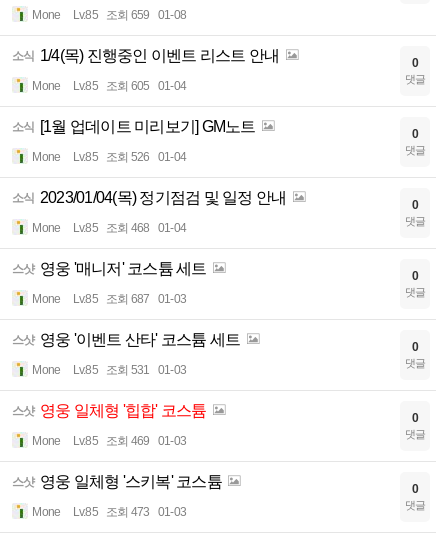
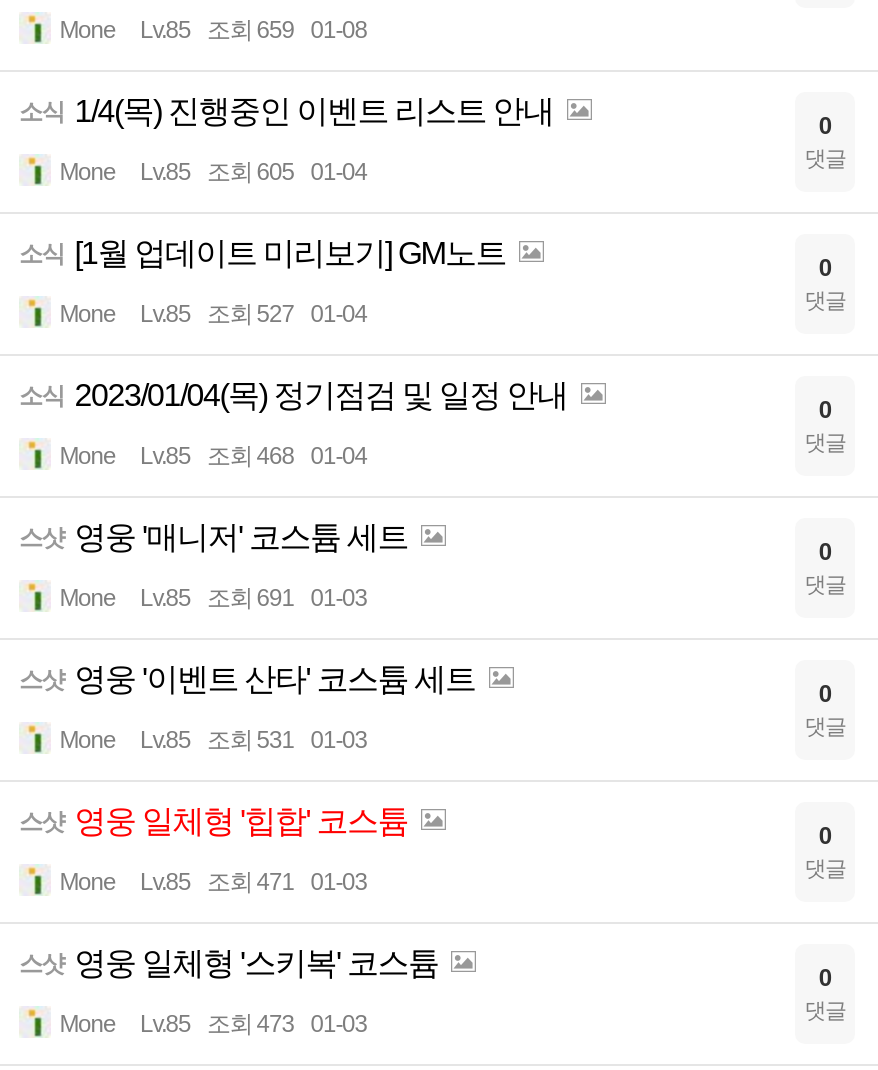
- Mone Lv.85 조회 526 01-04
+ Mone Lv.85 조회 527 01-04

- Mone Lv.85 조회 687 01-03
+ Mone Lv.85 조회 691 01-03

- Mone Lv.85 조회 469 01-03
+ Mone Lv.85 조회 471 01-03
